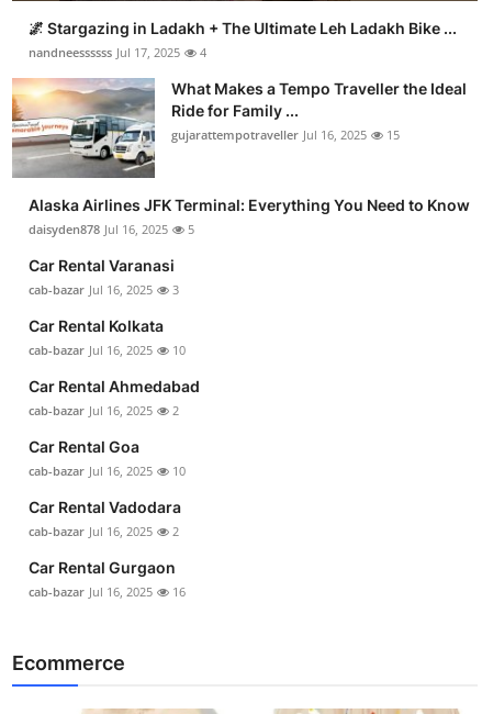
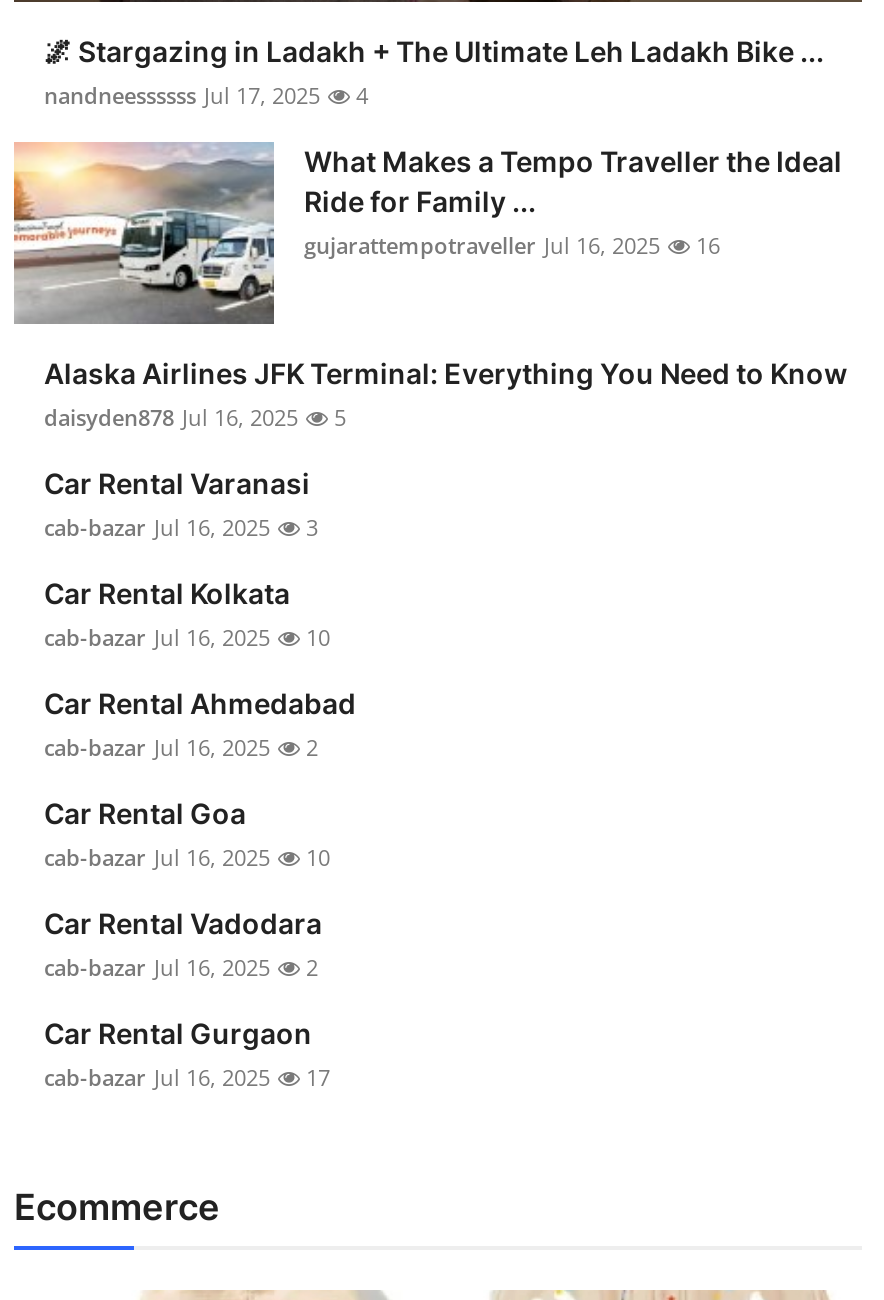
- gujarattempotraveller Jul 16, 2025 15
+ gujarattempotraveller Jul 16, 2025 16

- cab-bazar Jul 16, 2025 16
+ cab-bazar Jul 16, 2025 17
